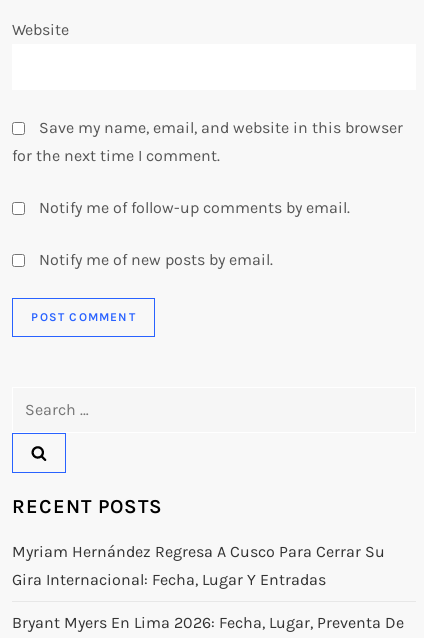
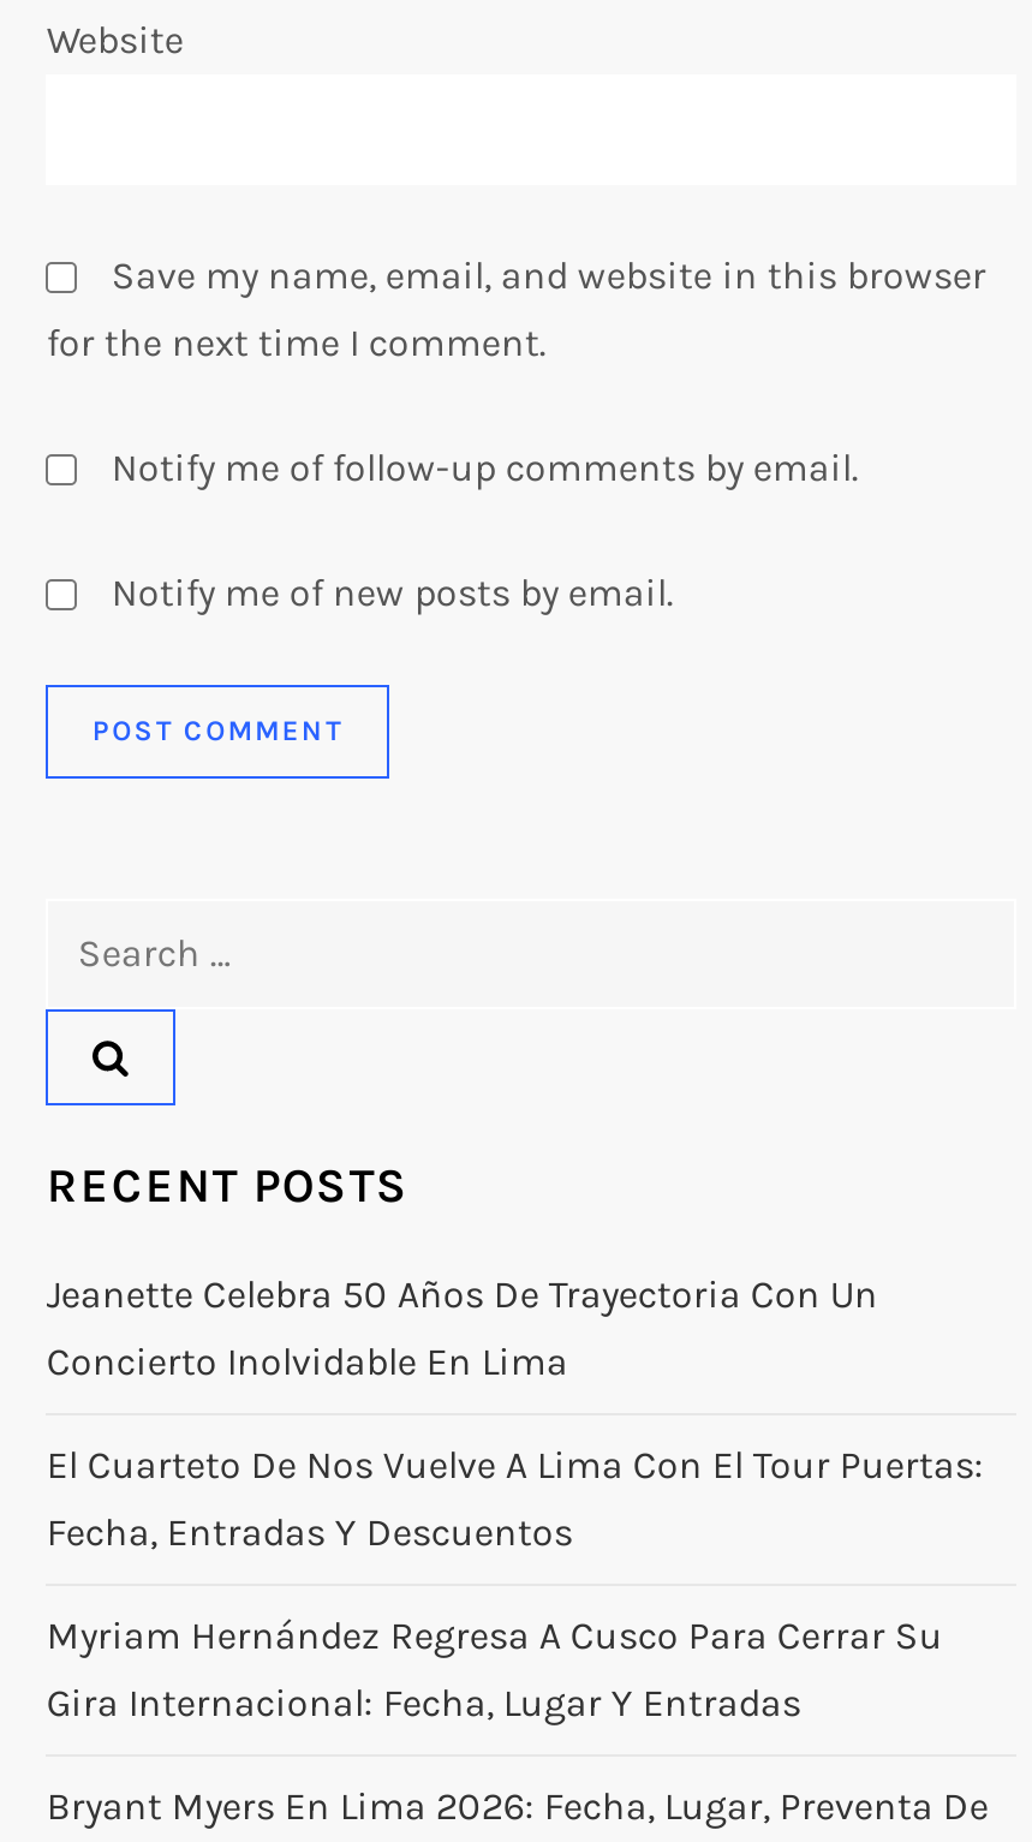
+ Jeanette Celebra 50 Años De Trayectoria Con Un
+ Concierto Inolvidable En Lima
+ El Cuarteto De Nos Vuelve A Lima Con El Tour Puertas:
+ Fecha, Entradas Y Descuentos
